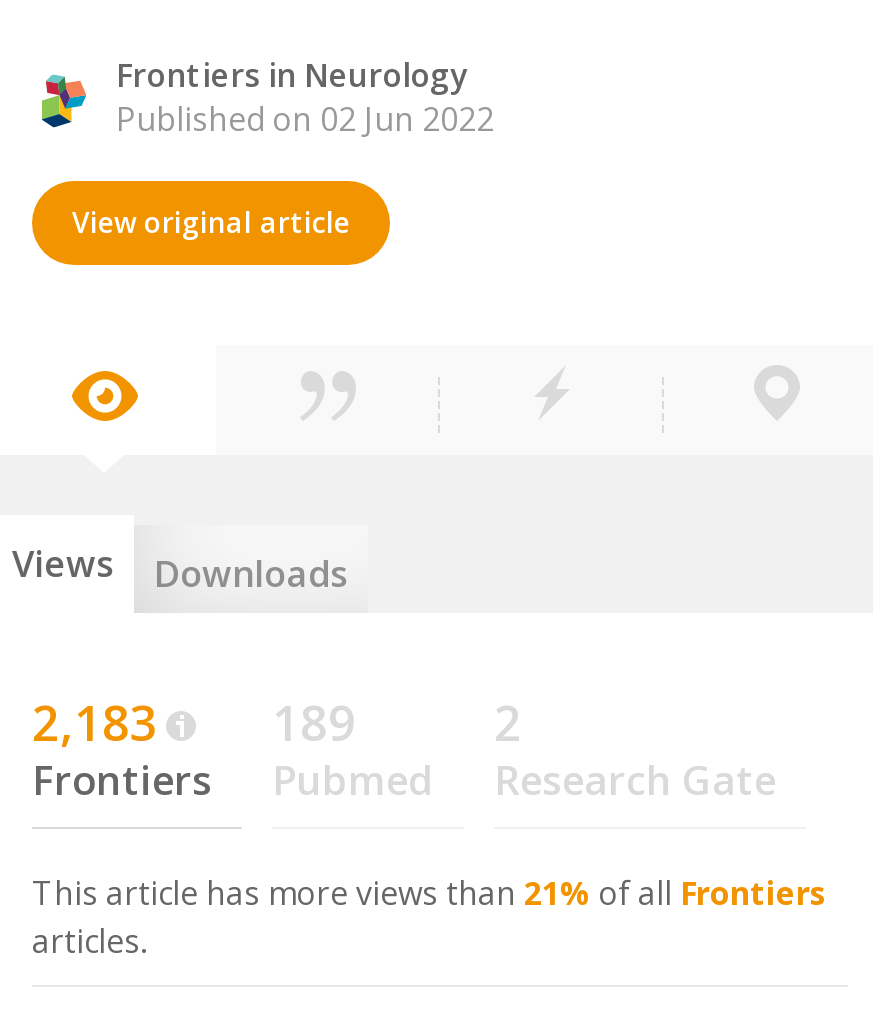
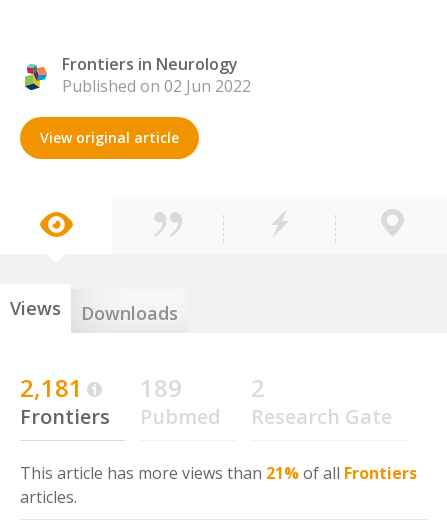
- 2,183
+ 2,181
